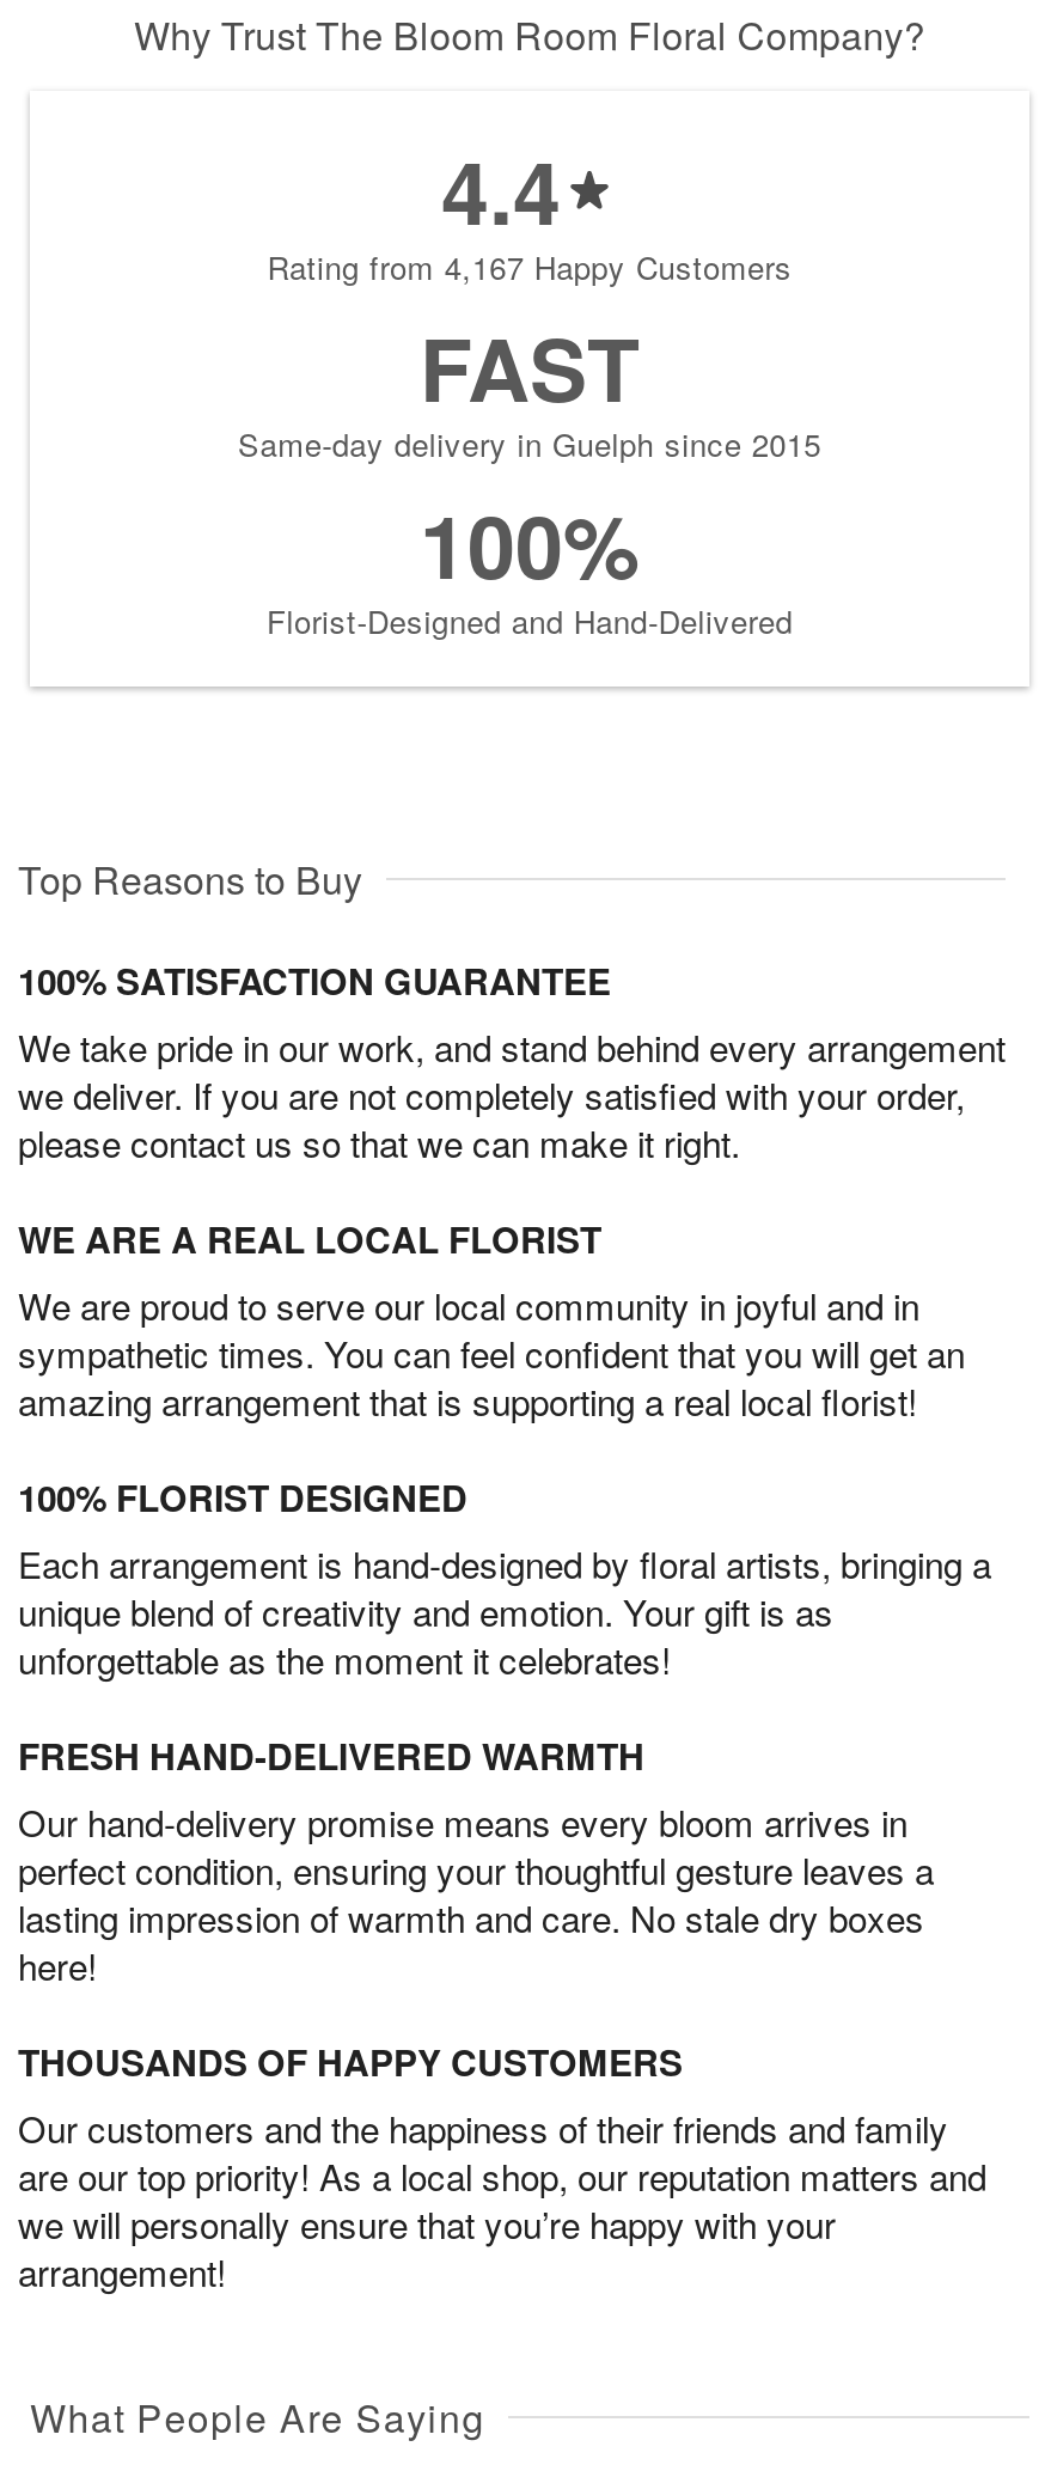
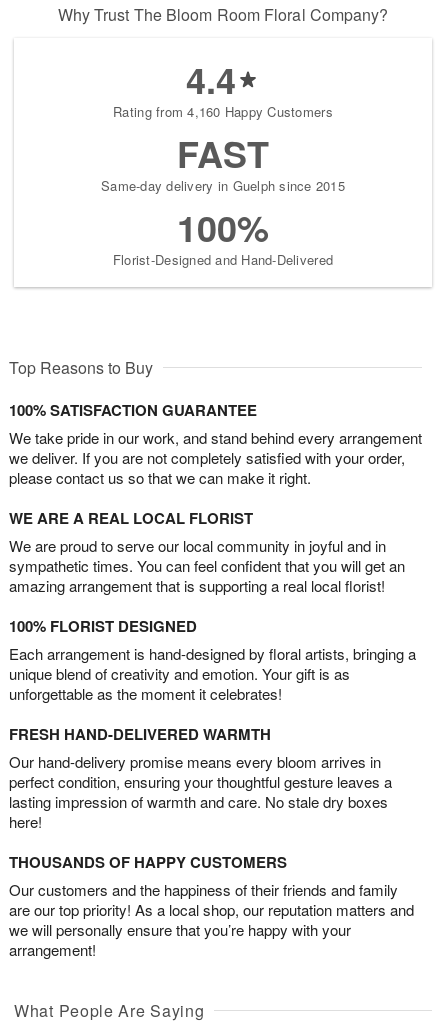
- Rating from 4,167 Happy Customers
+ Rating from 4,160 Happy Customers
